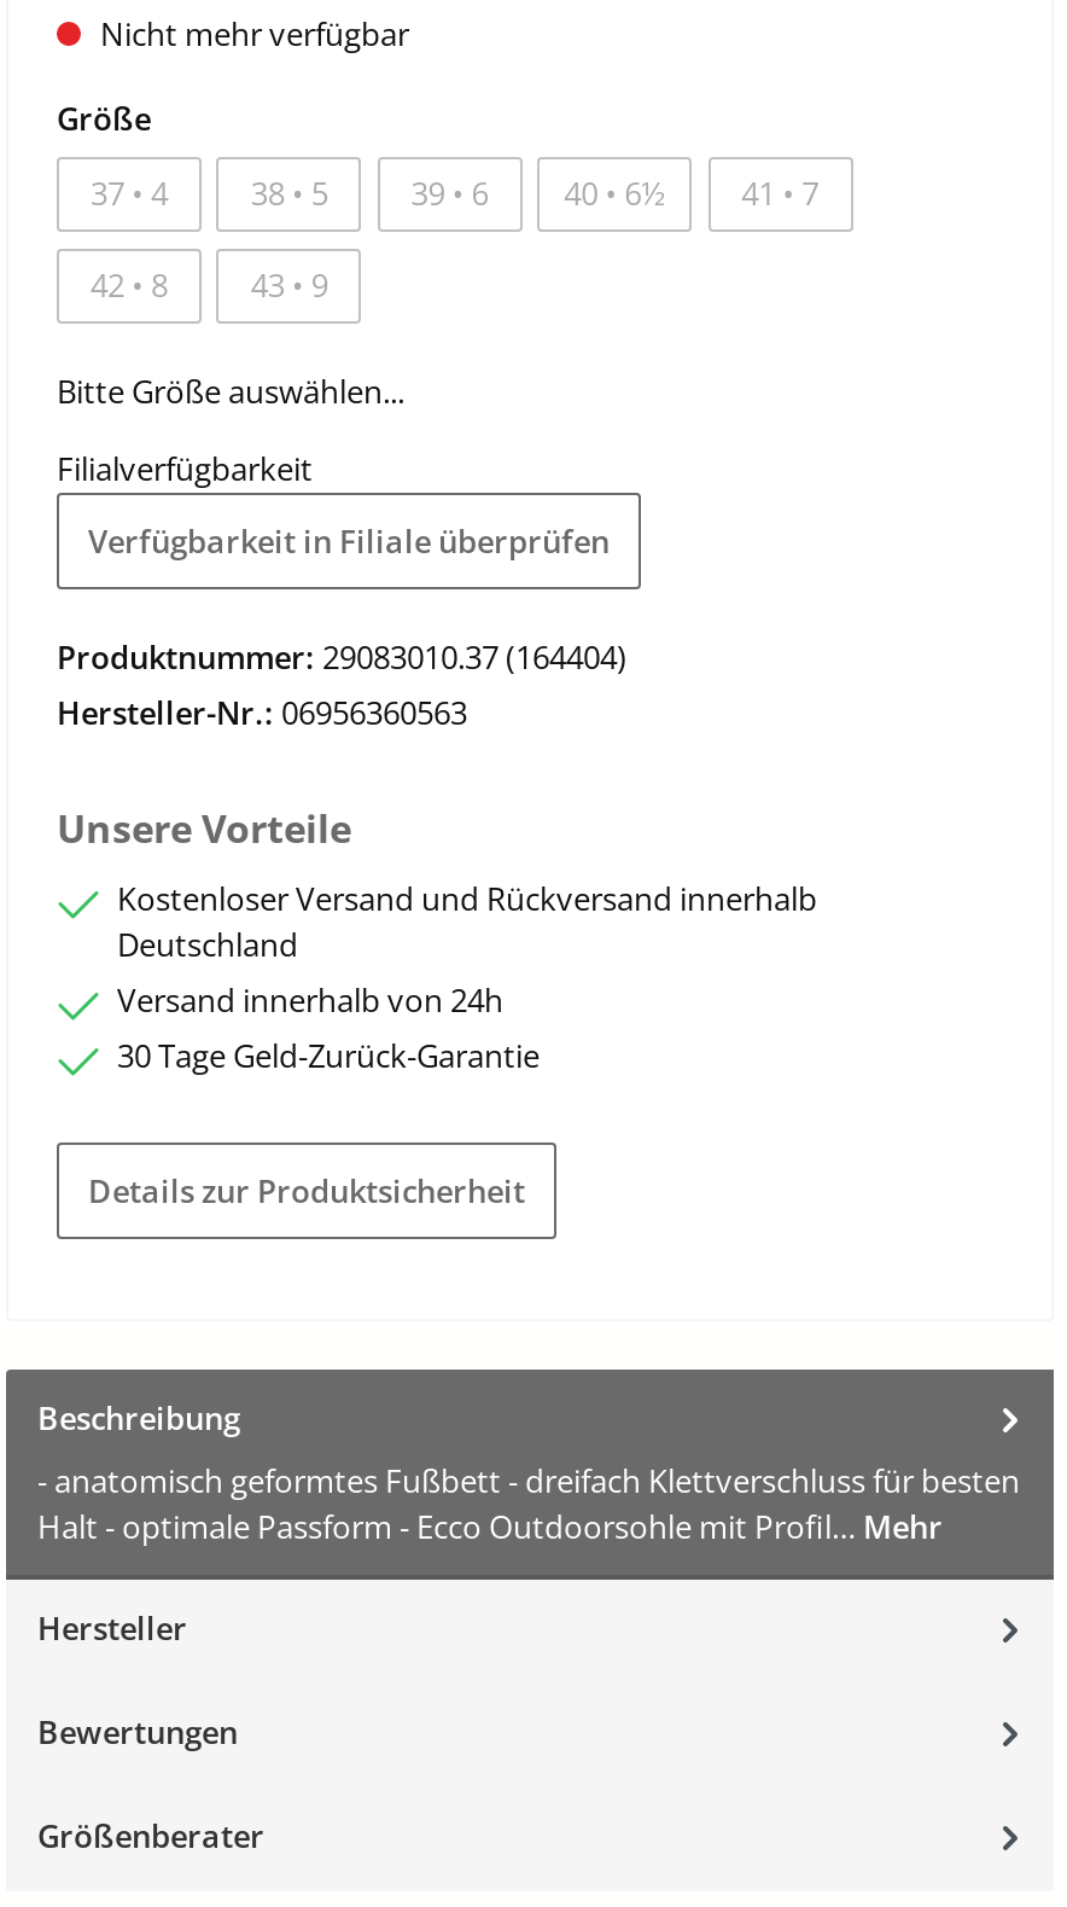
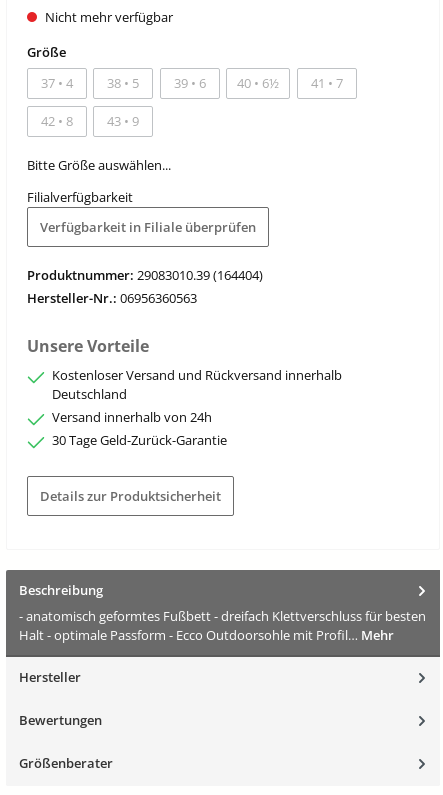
- Produktnummer: 29083010.37 (164404)
+ Produktnummer: 29083010.39 (164404)
